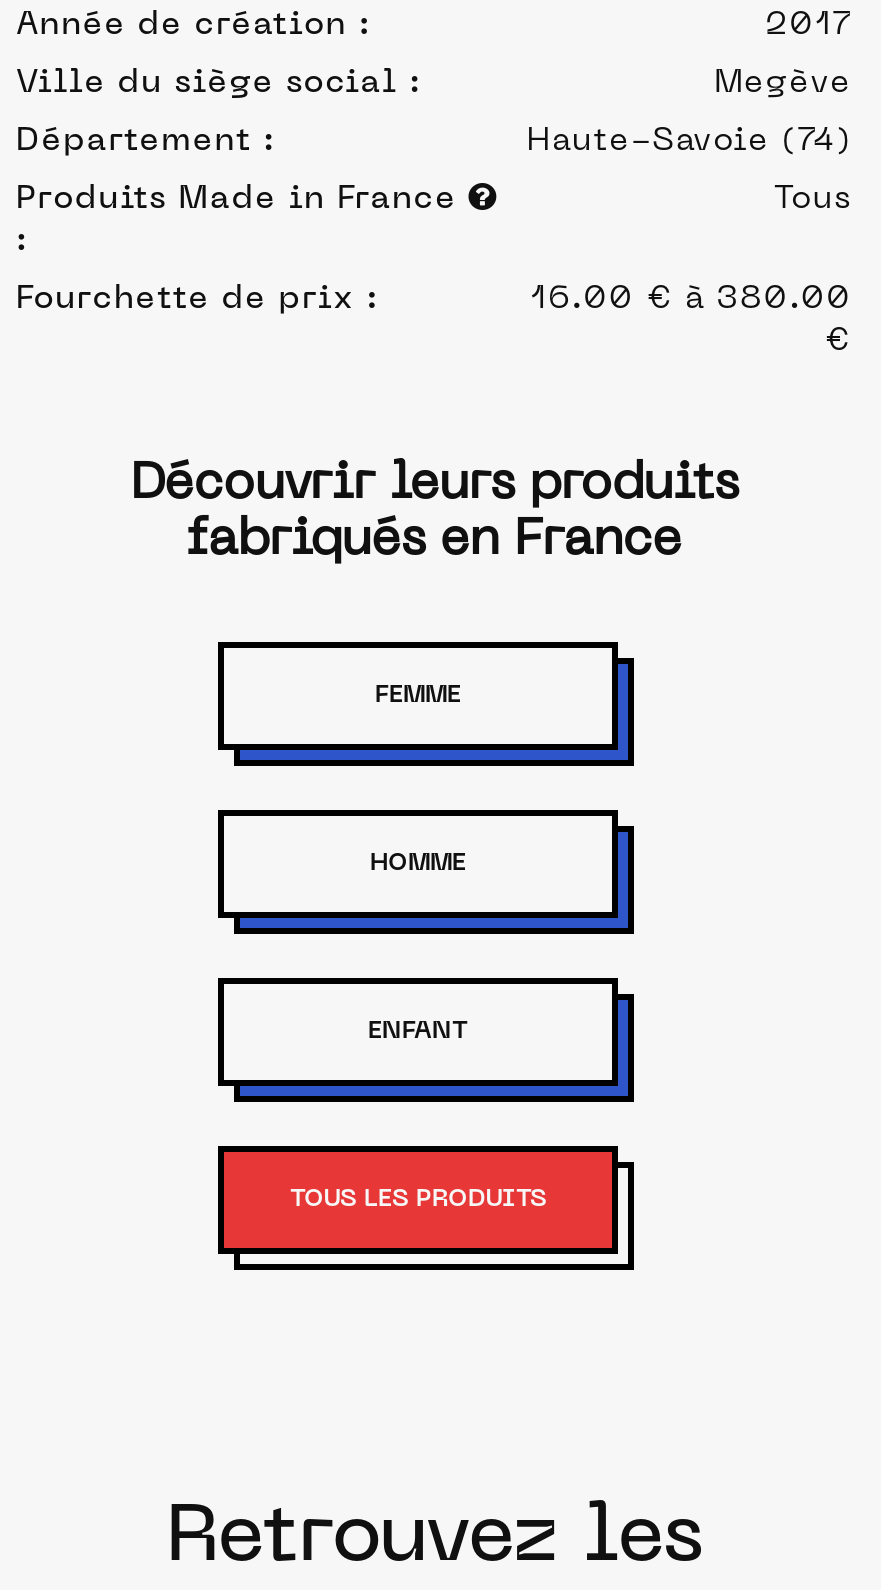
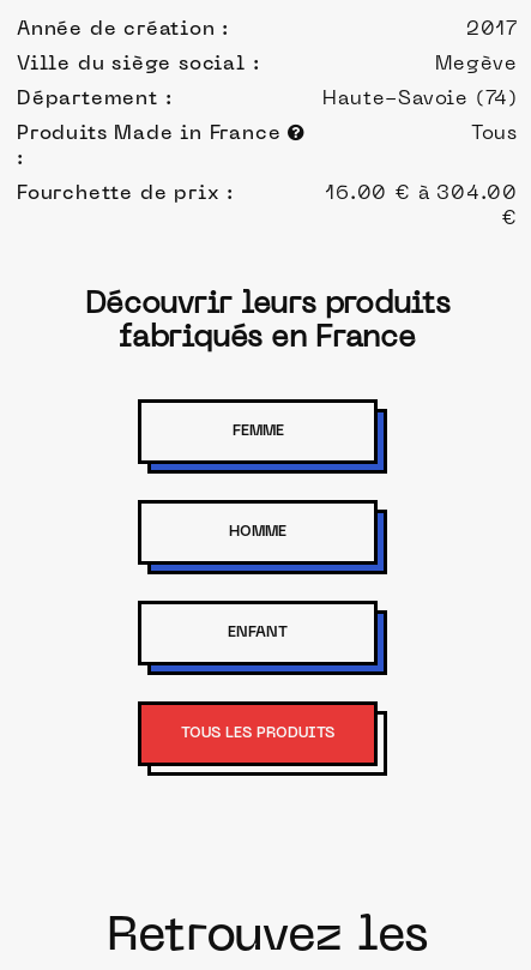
- 16.00 € à 380.00
+ 16.00 € à 304.00
